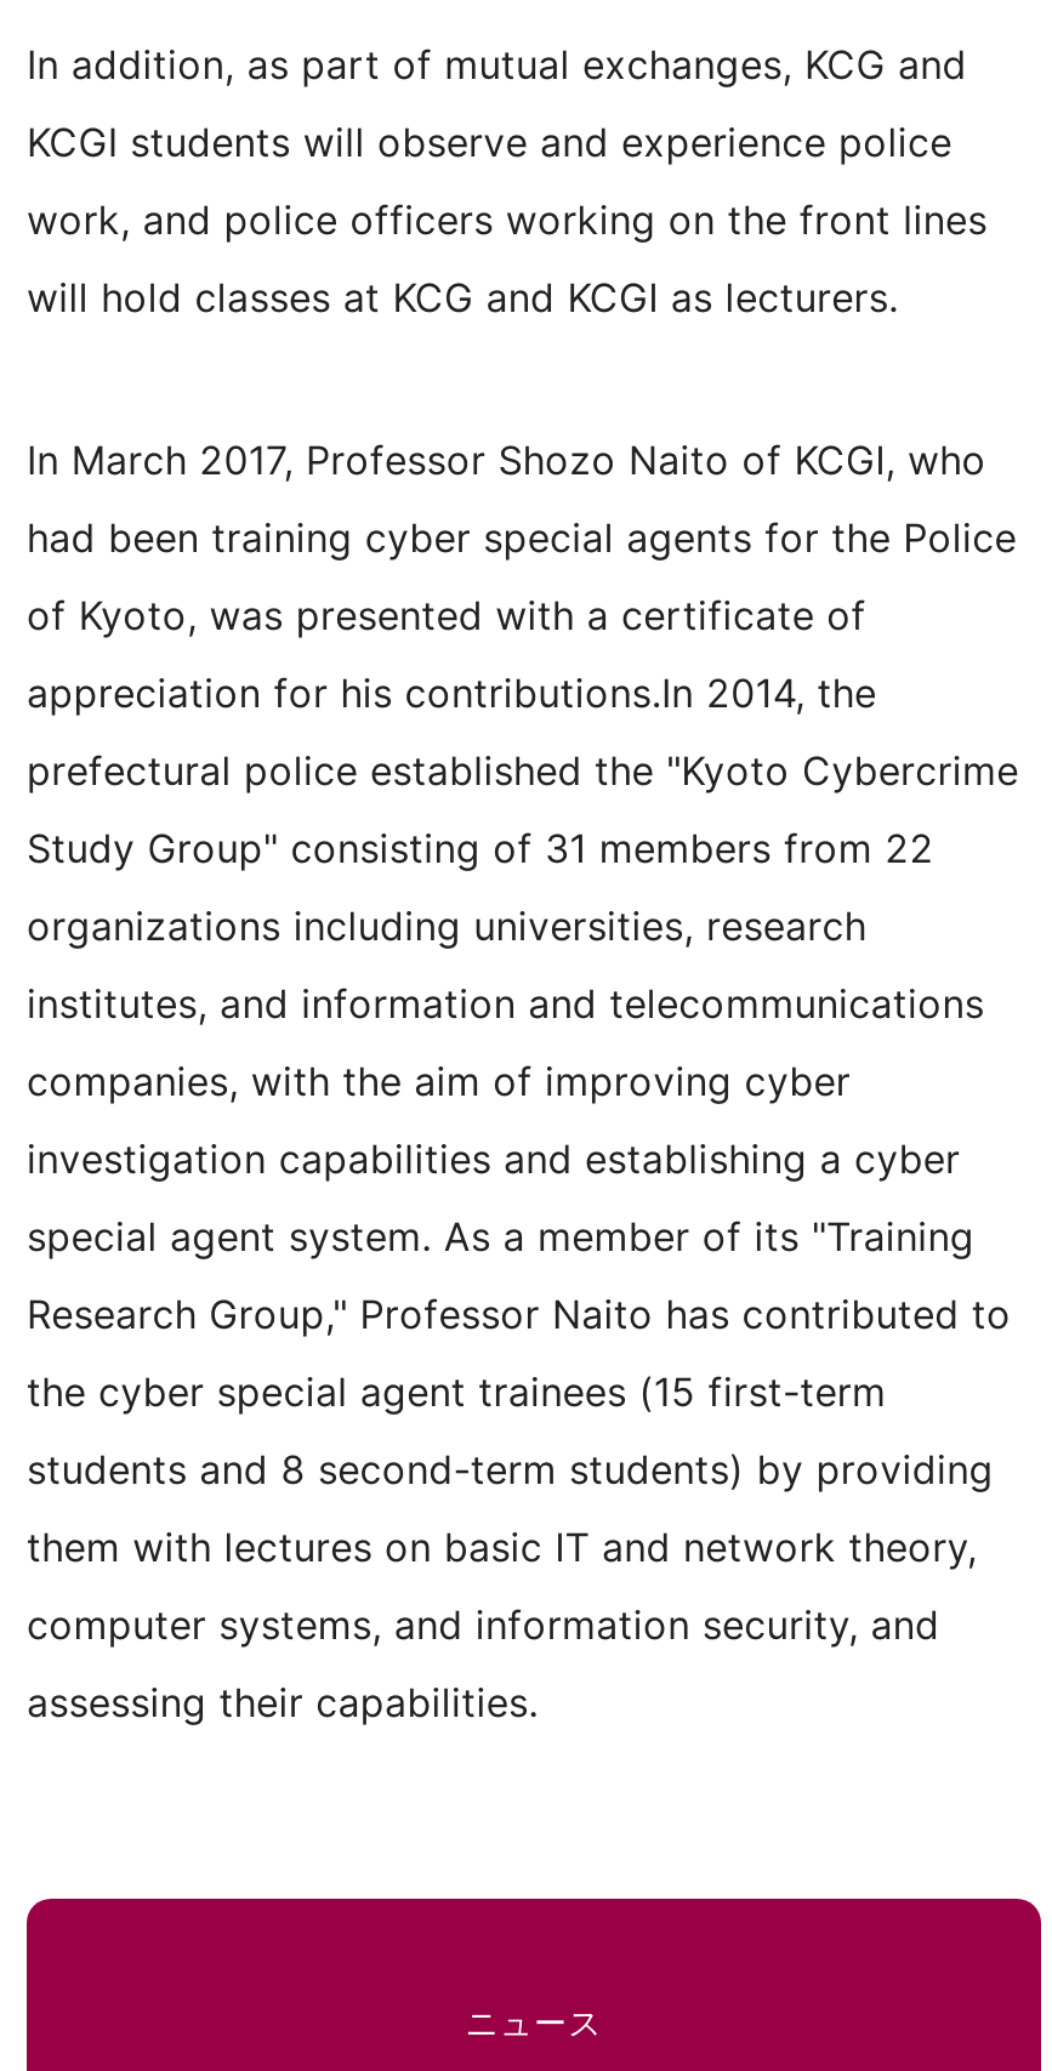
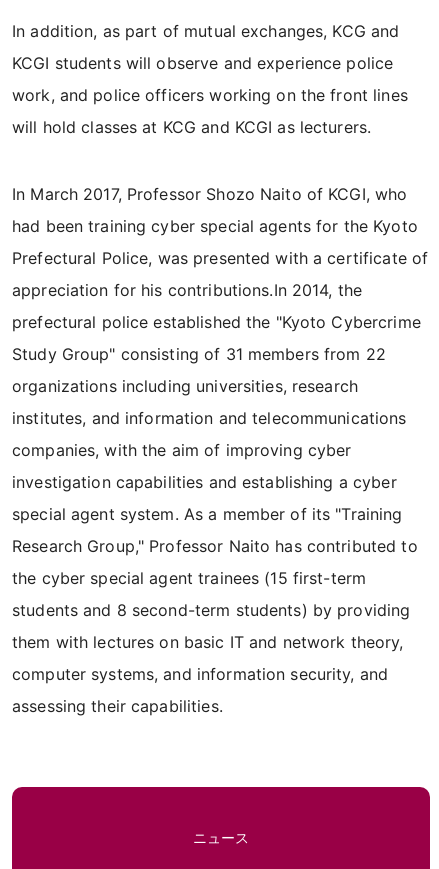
- had been training cyber special agents for the Police
+ had been training cyber special agents for the Kyoto

- of Kyoto, was presented with a certificate of
+ Prefectural Police, was presented with a certificate of
